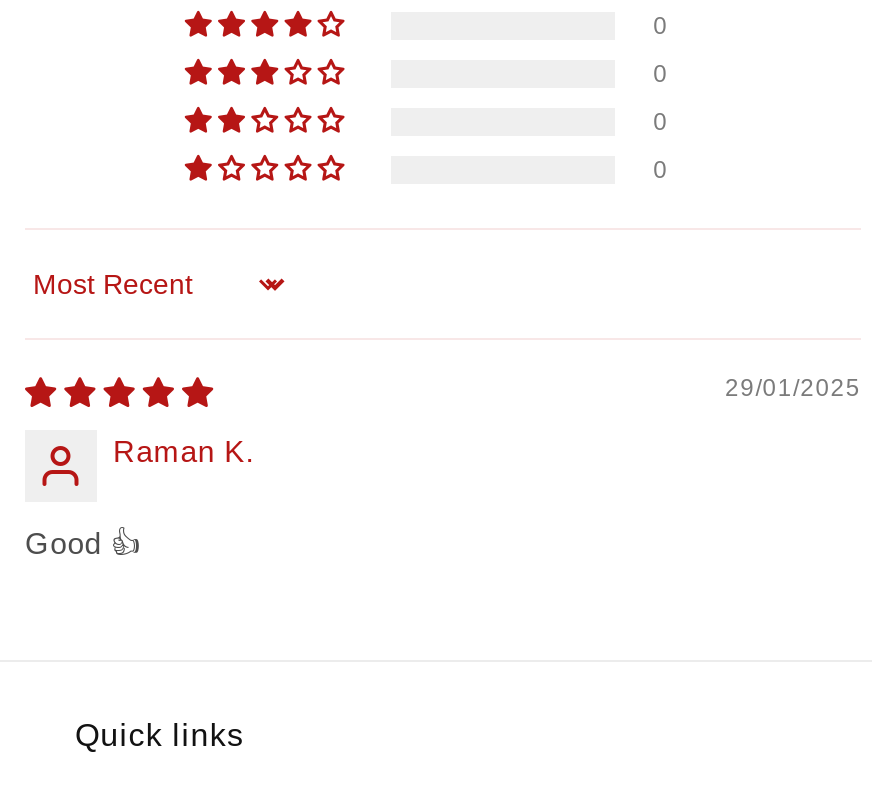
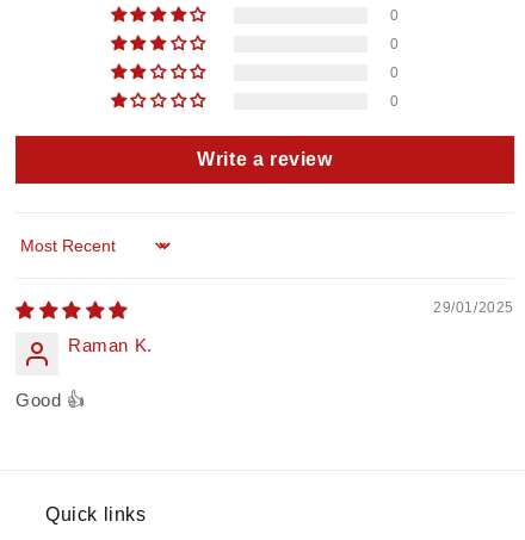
+ Write a review
